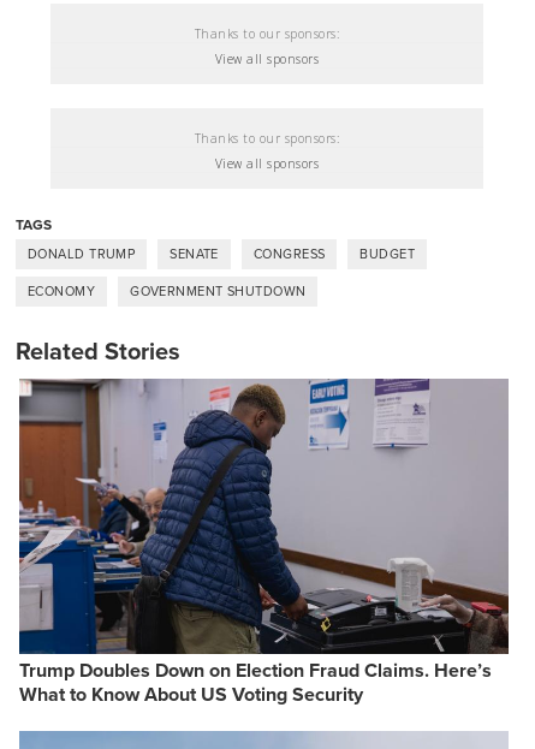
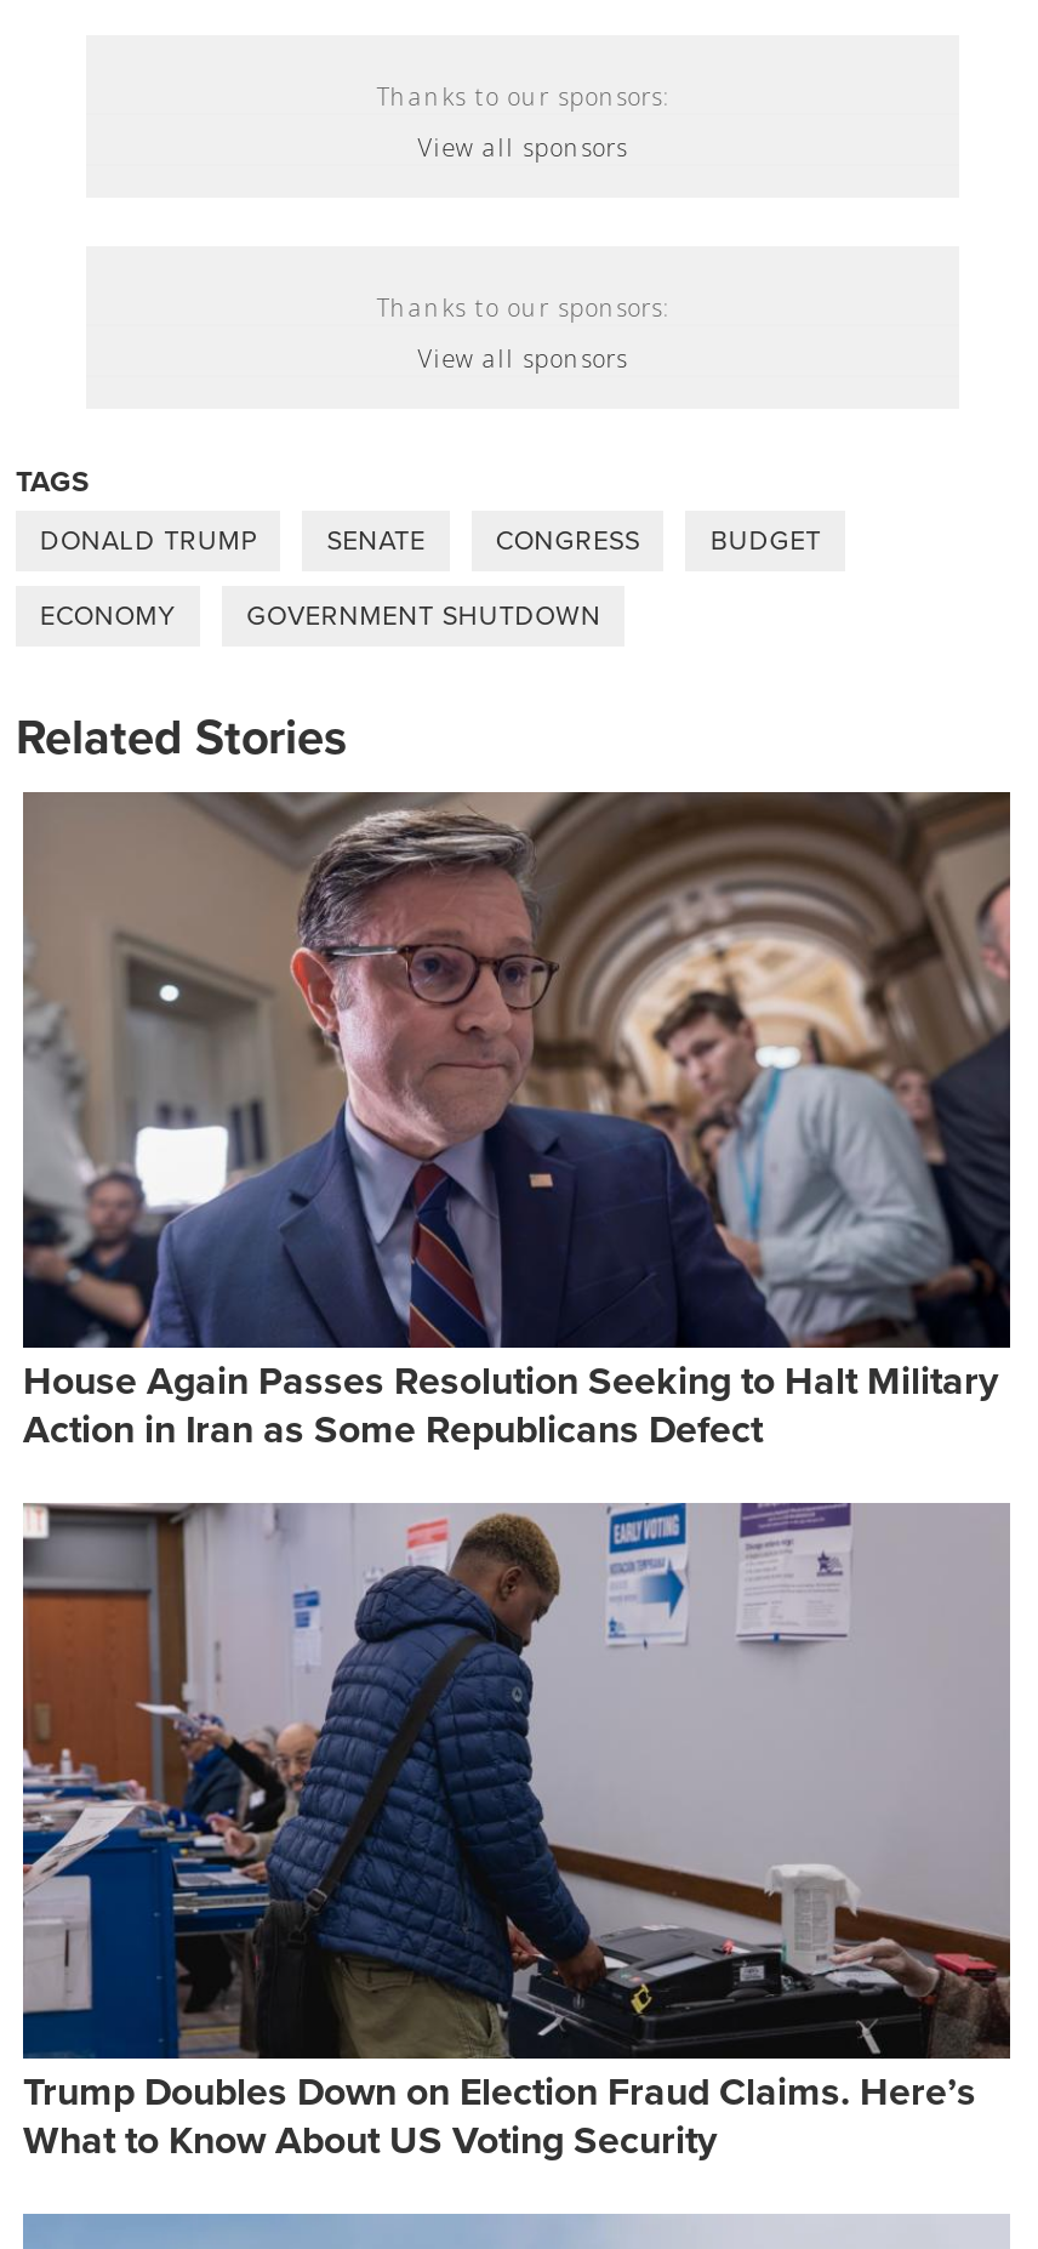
+ [image]
+ House Again Passes Resolution Seeking to Halt Military
+ Action in Iran as Some Republicans Defect
